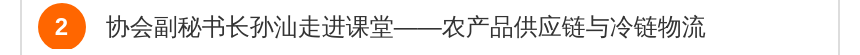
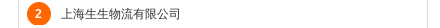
- 协会副秘书长孙汕走进课堂——农产品供应链与冷链物流
+ 上海生生物流有限公司
